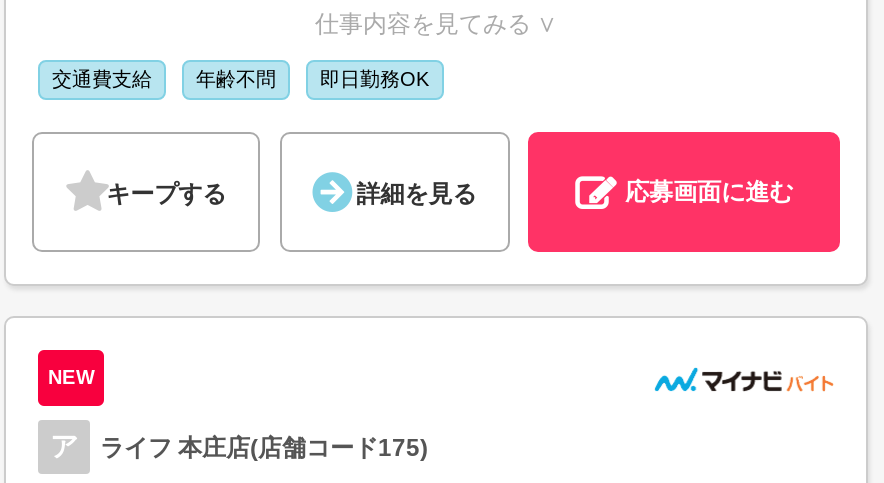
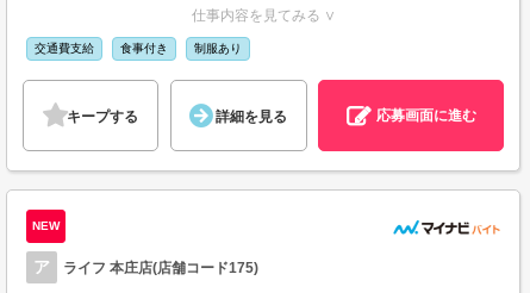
- 年齢不問
- 即日勤務OK
+ 食事付き
+ 制服あり
